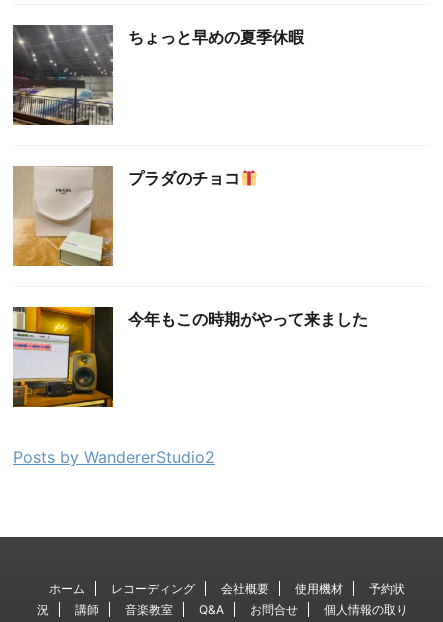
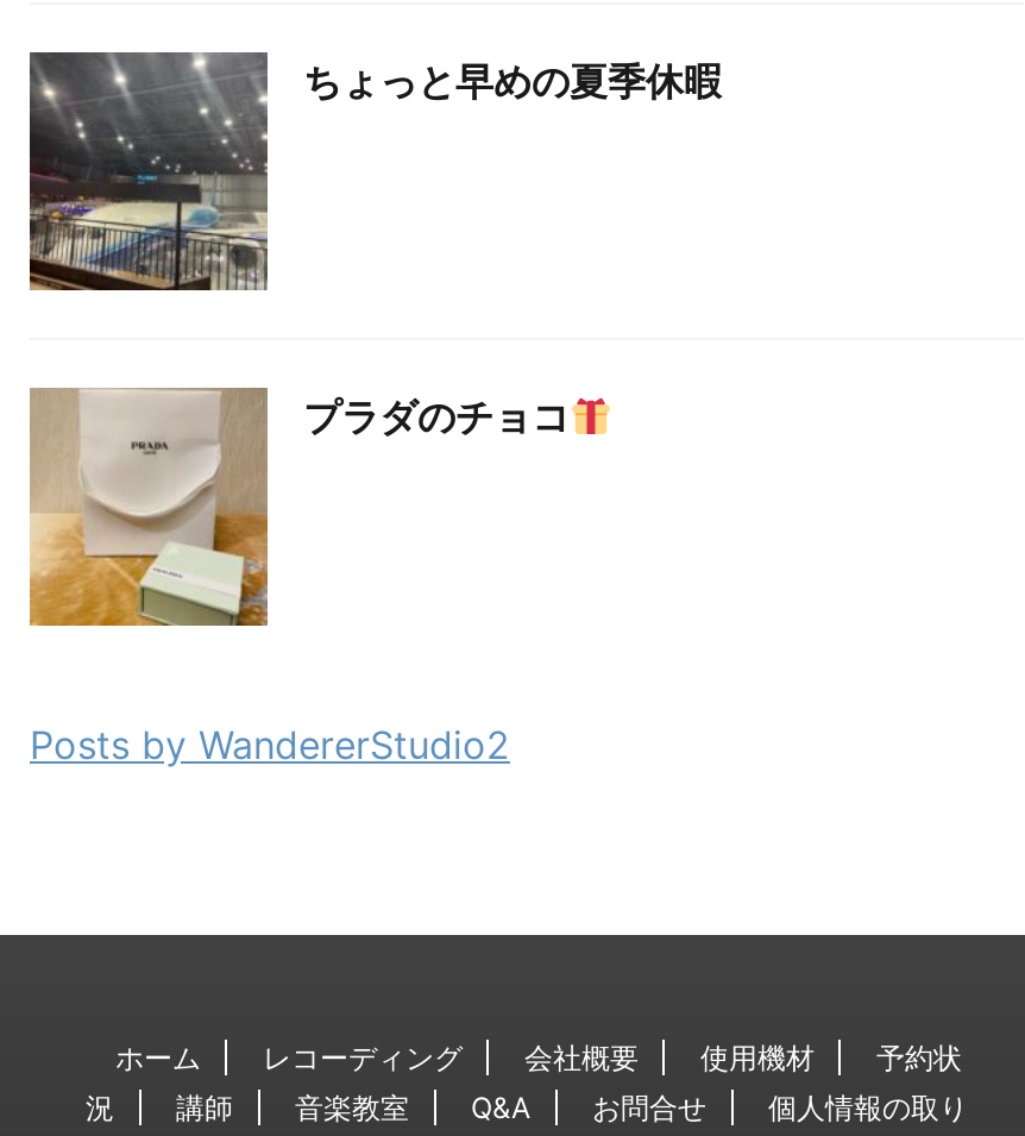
- [image]
- 今年もこの時期がやって来ました
